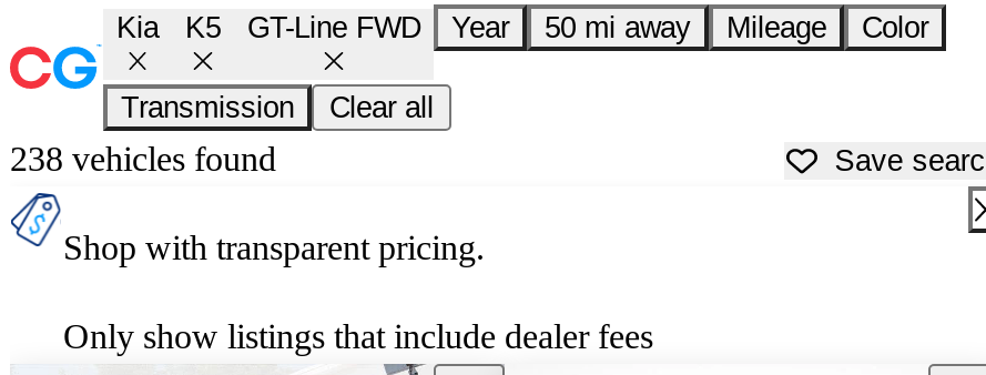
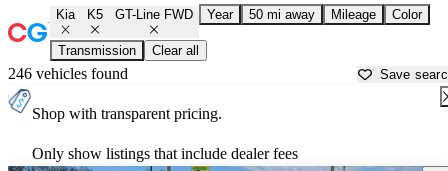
- 238 vehicles found
+ 246 vehicles found
